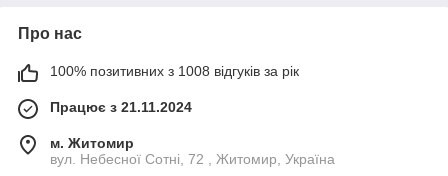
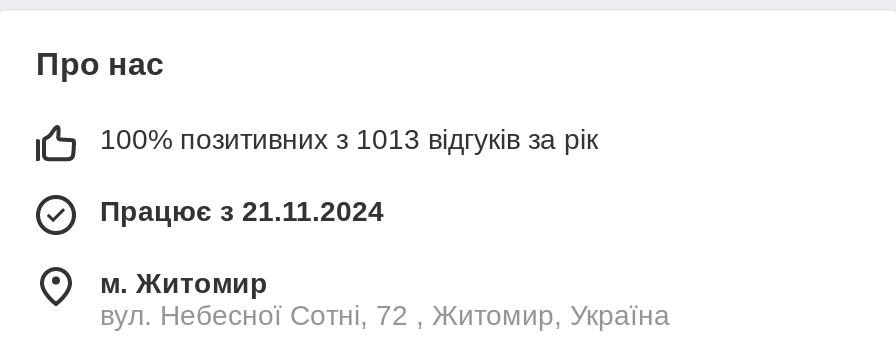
- 100% позитивних з 1008 відгуків за рік
+ 100% позитивних з 1013 відгуків за рік
